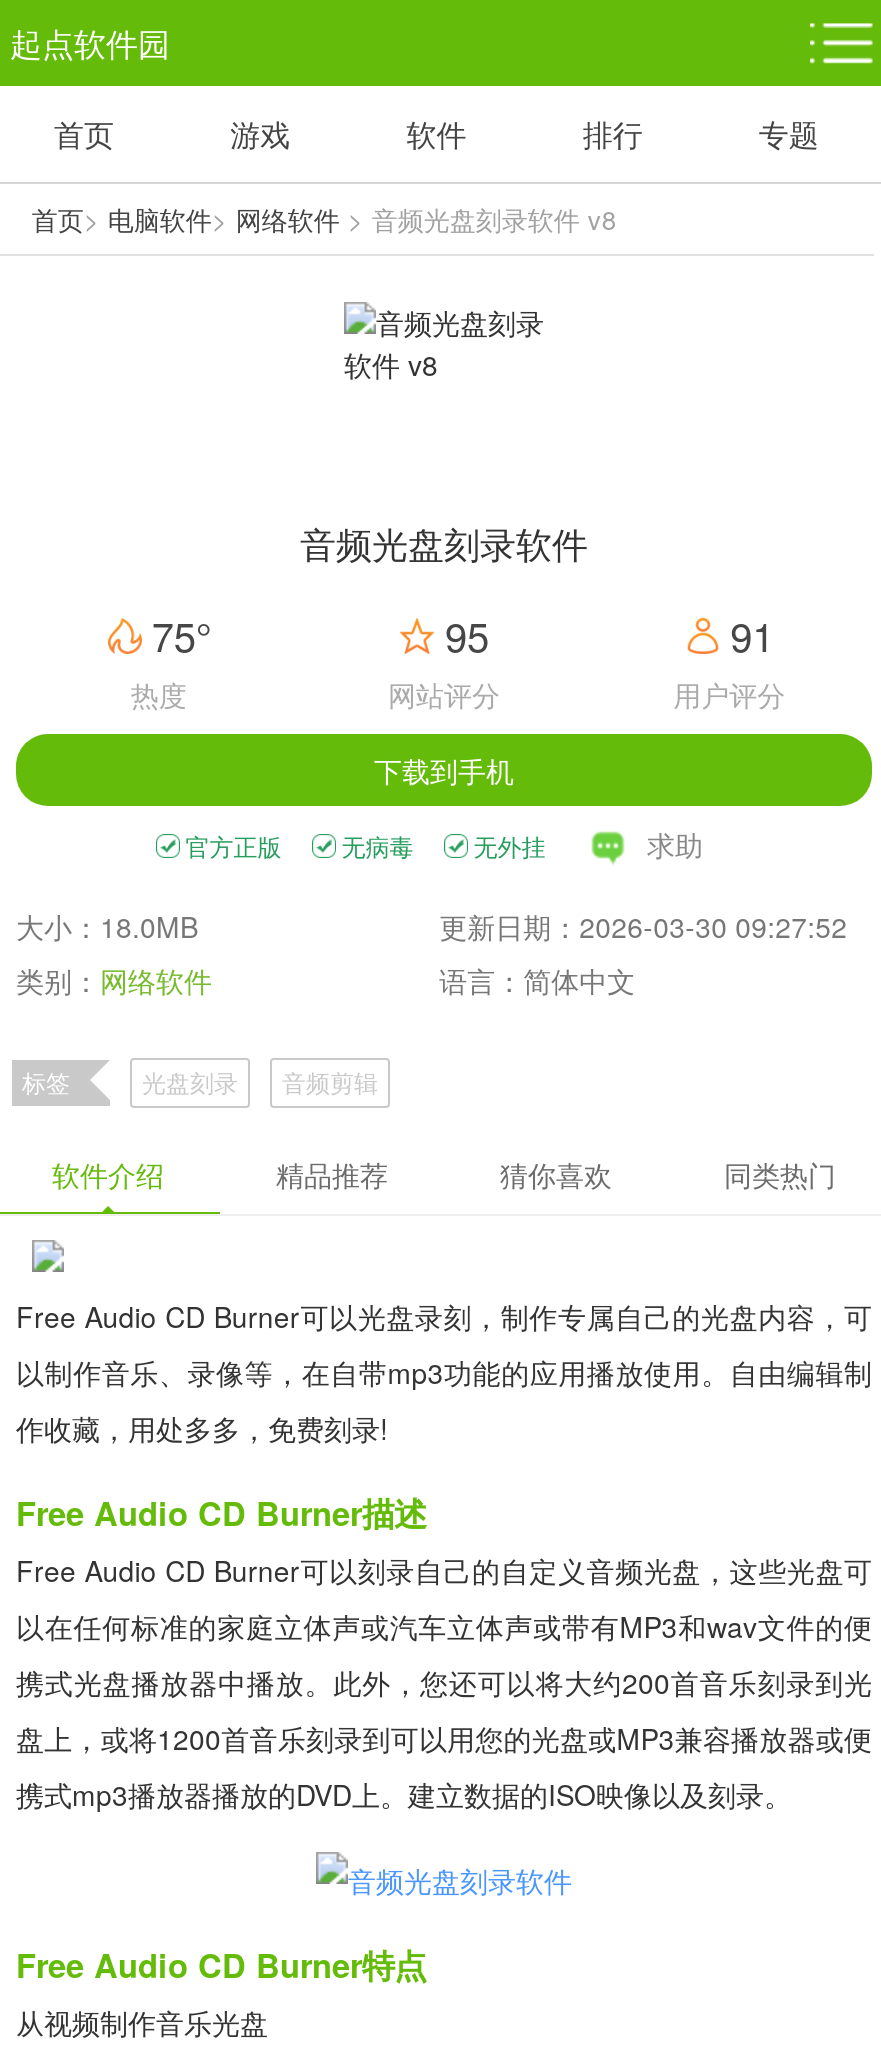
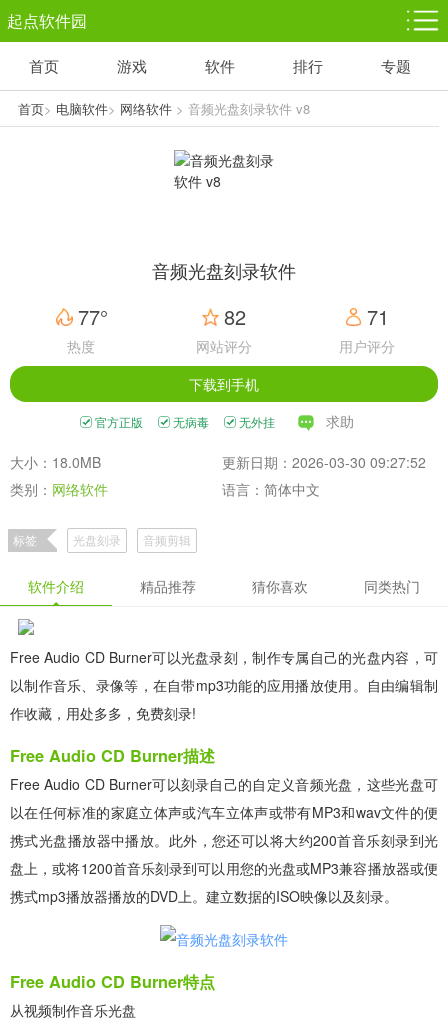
- 75°
+ 77°

- 95
+ 82

- 91
+ 71
